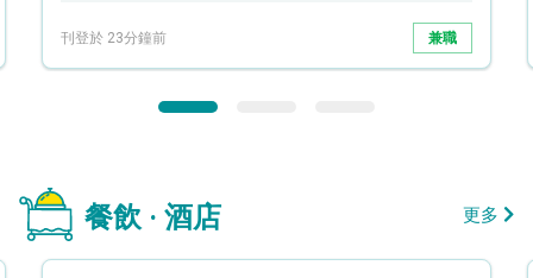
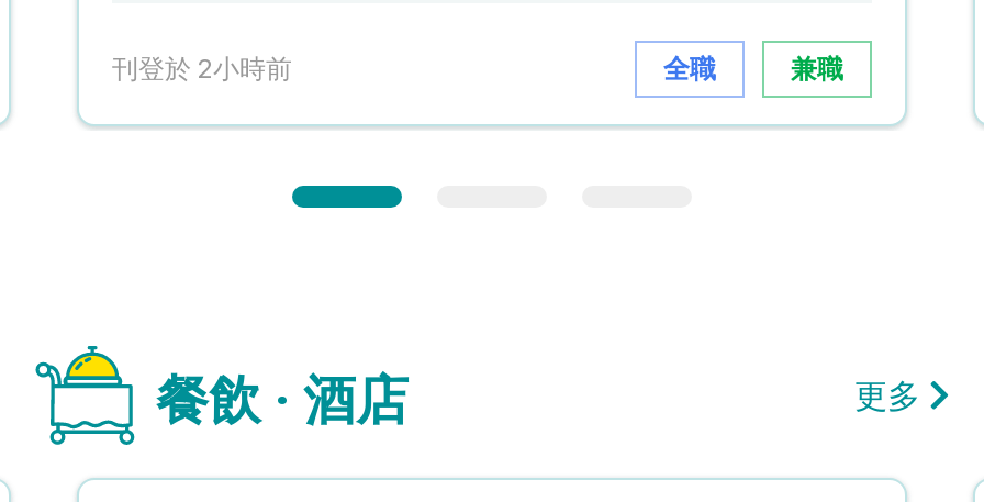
- 刊登於 23分鐘前
+ 刊登於 2小時前
+ 全職
